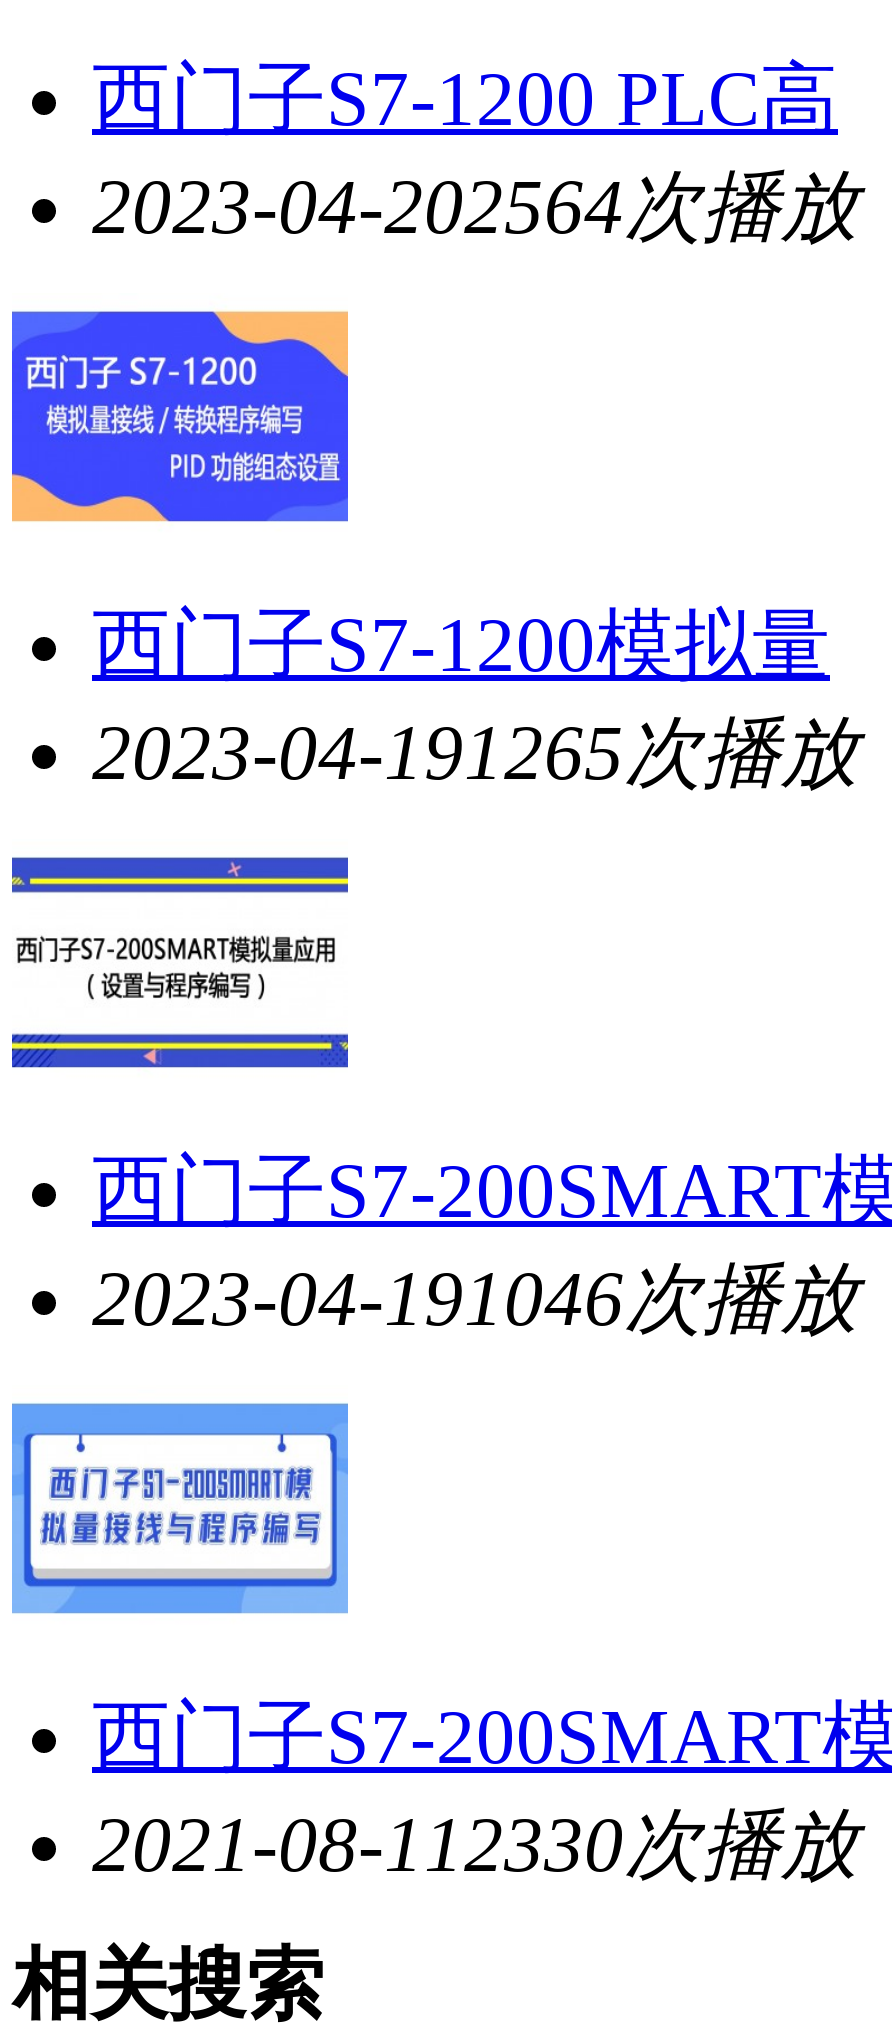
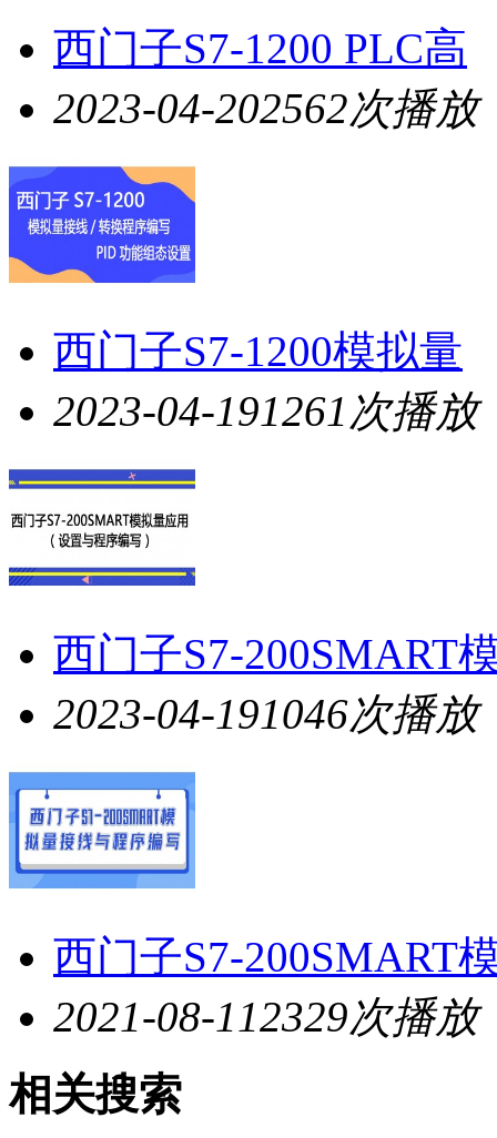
- 2023-04-202564次播放
+ 2023-04-202562次播放

- 2023-04-191265次播放
+ 2023-04-191261次播放

- 2021-08-112330次播放
+ 2021-08-112329次播放
